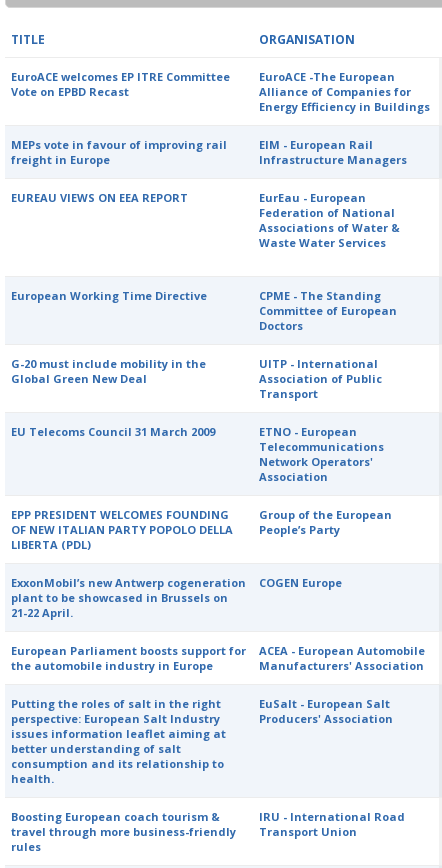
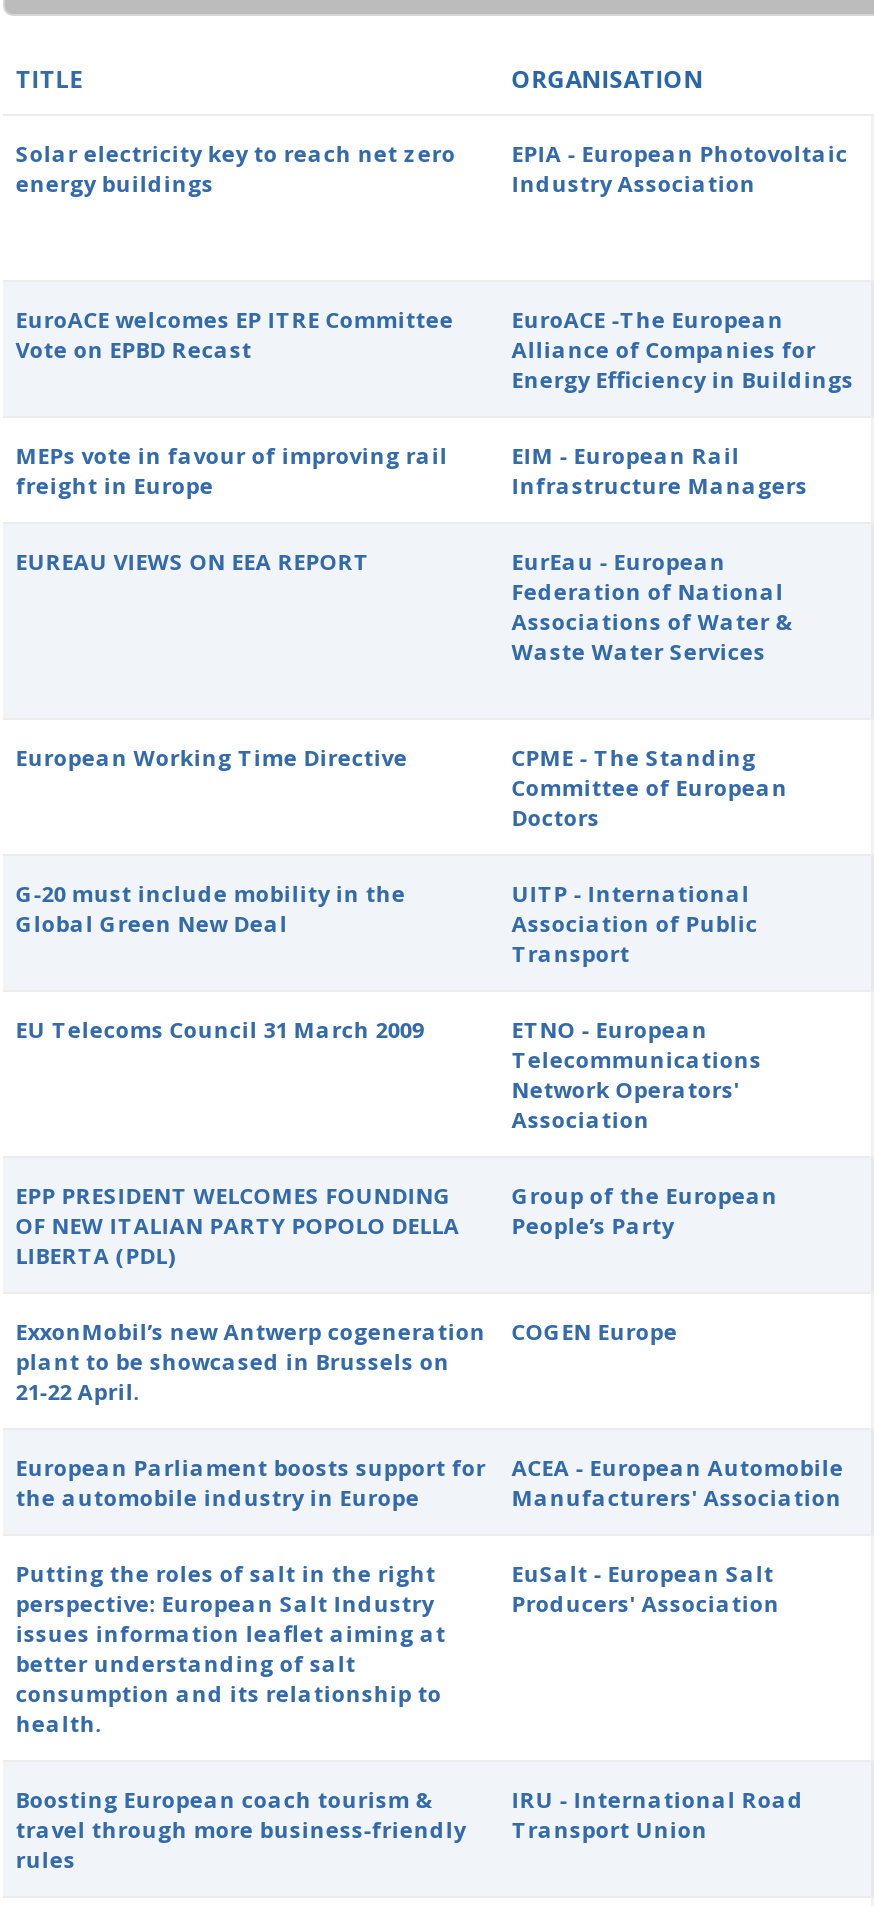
+ Solar electricity key to reach net zero
+ energy buildings

+ EPIA - European Photovoltaic
+ Industry Association
